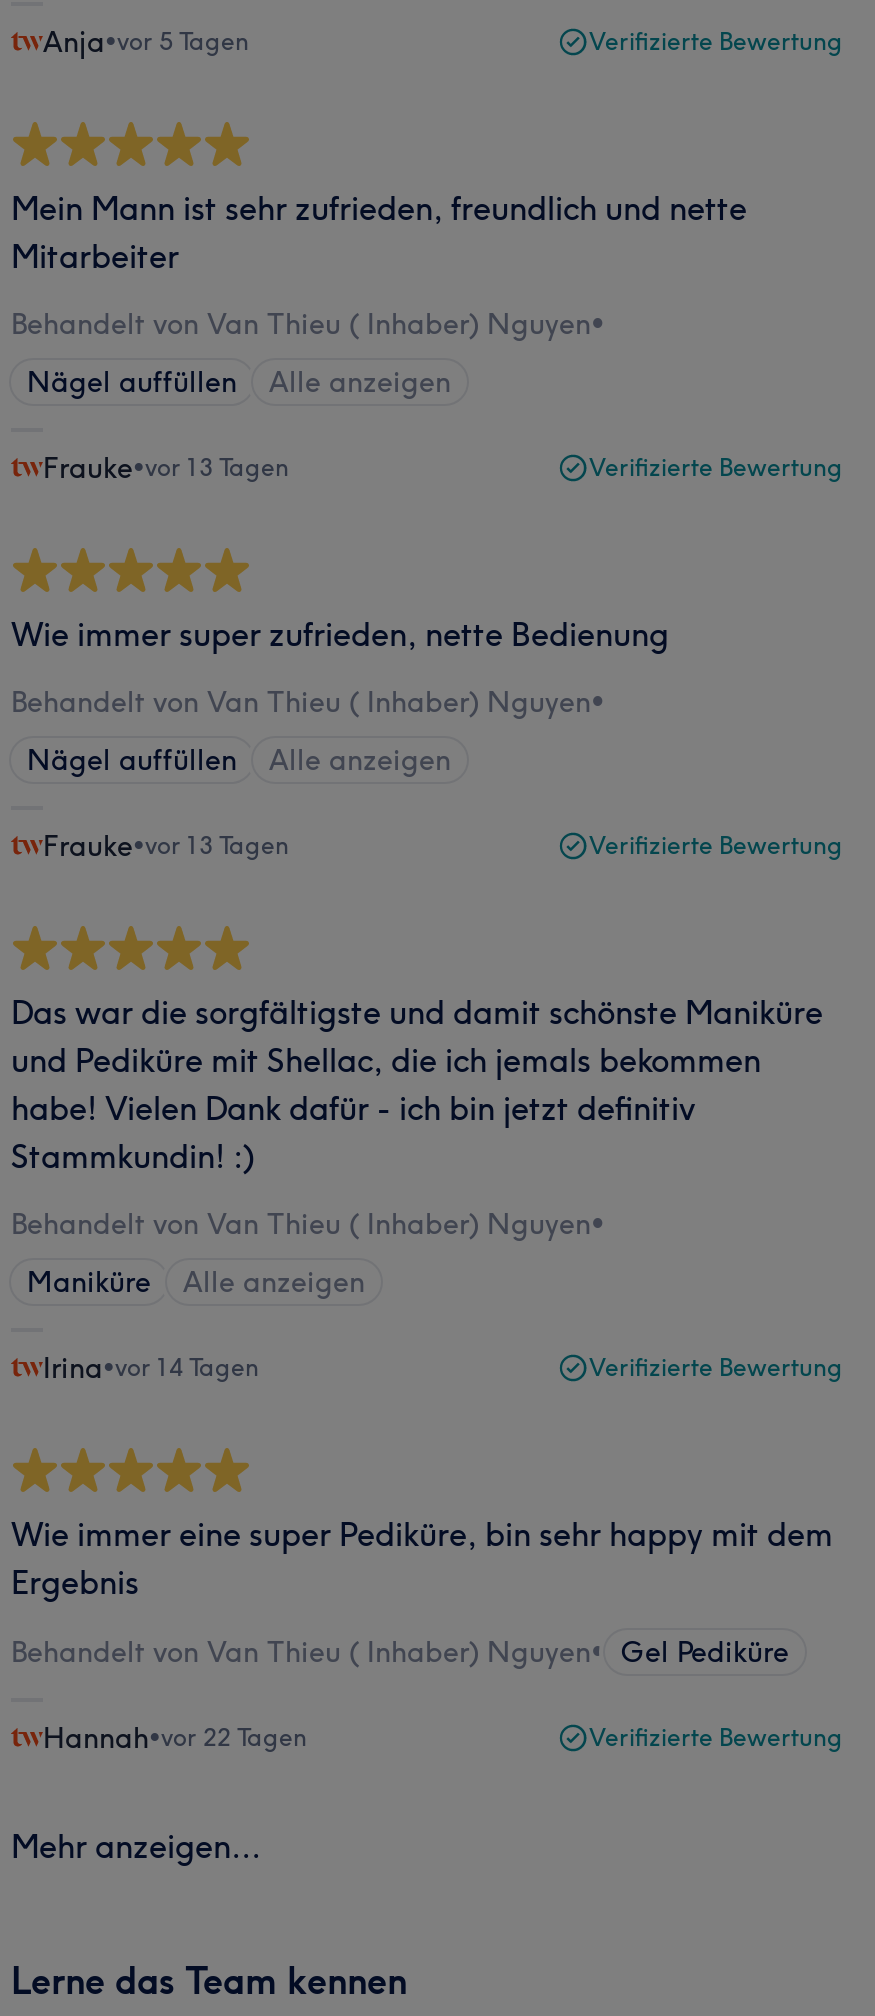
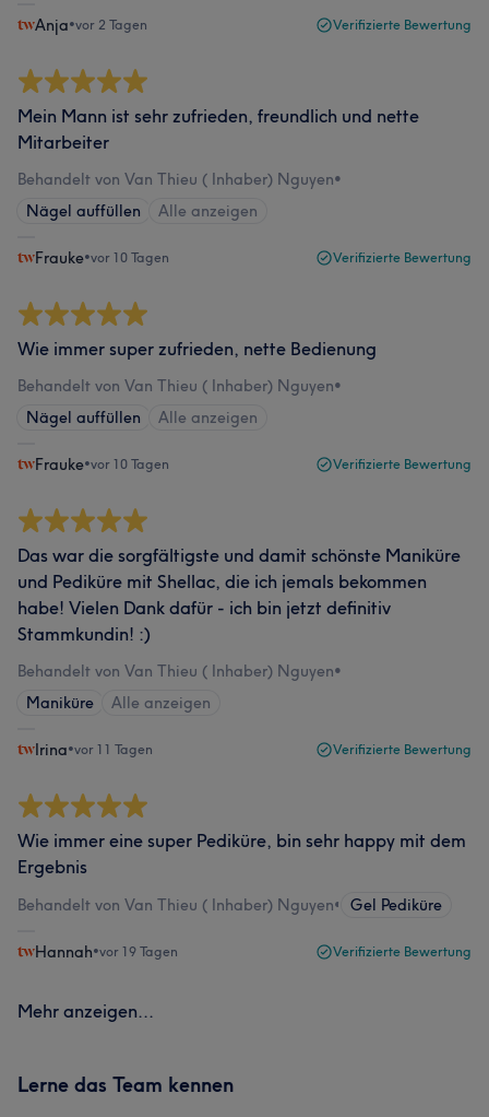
- Anja•vor 5 Tagen
+ Anja•vor 2 Tagen

- Frauke•vor 13 Tagen
+ Frauke•vor 10 Tagen

- Frauke•vor 13 Tagen
+ Frauke•vor 10 Tagen

- Irina•vor 14 Tagen
+ Irina•vor 11 Tagen

- Hannah•vor 22 Tagen
+ Hannah•vor 19 Tagen
